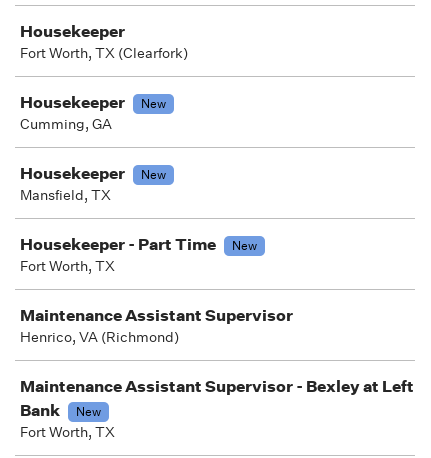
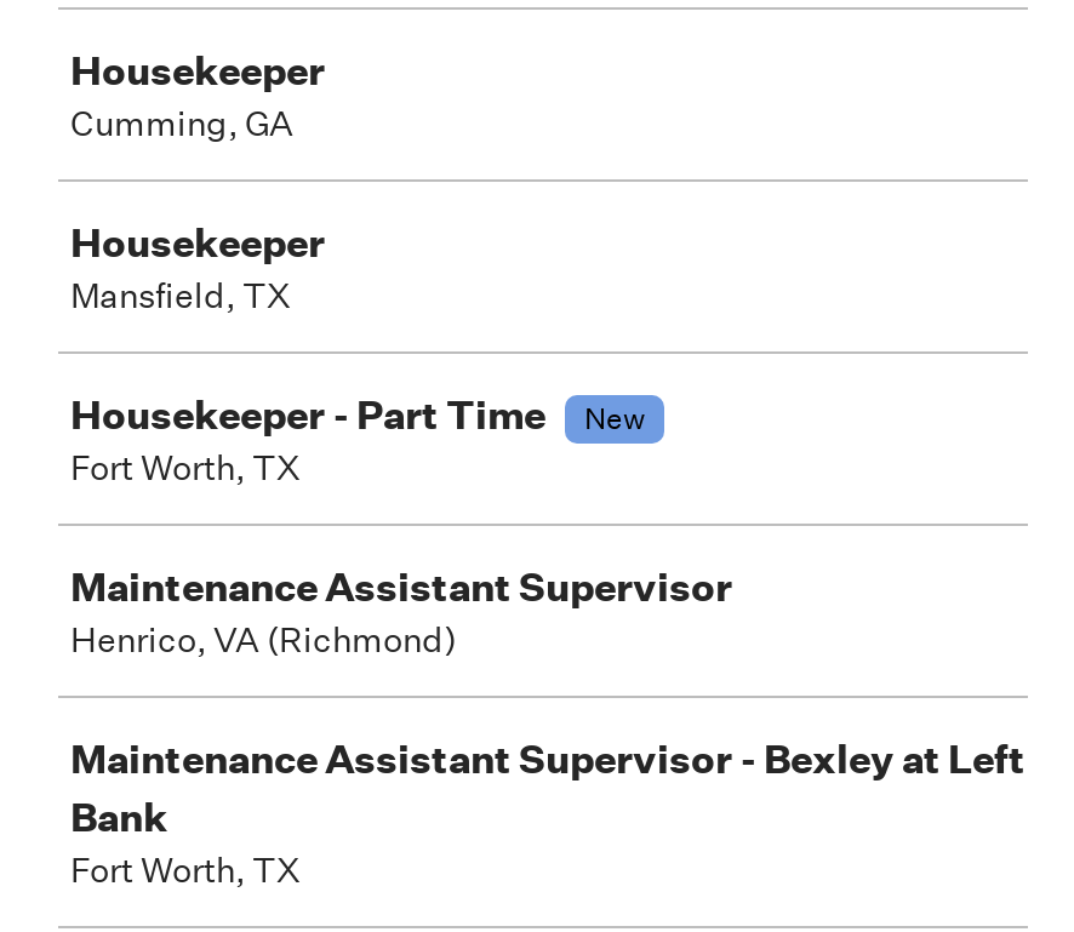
- Fort Worth, TX (Clearfork)
- Housekeeper
- New

- New

- New
